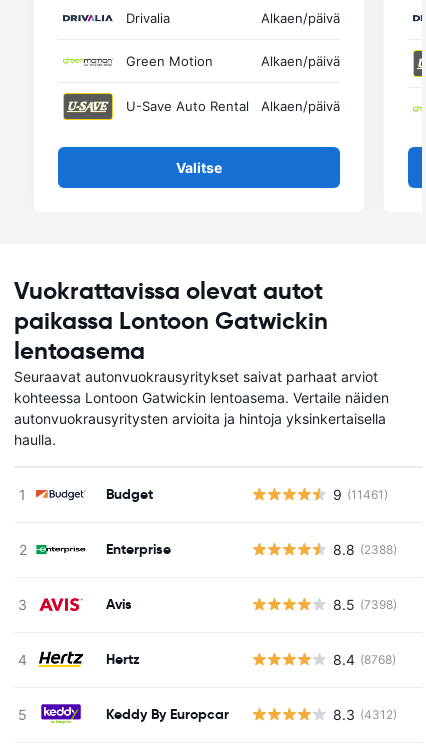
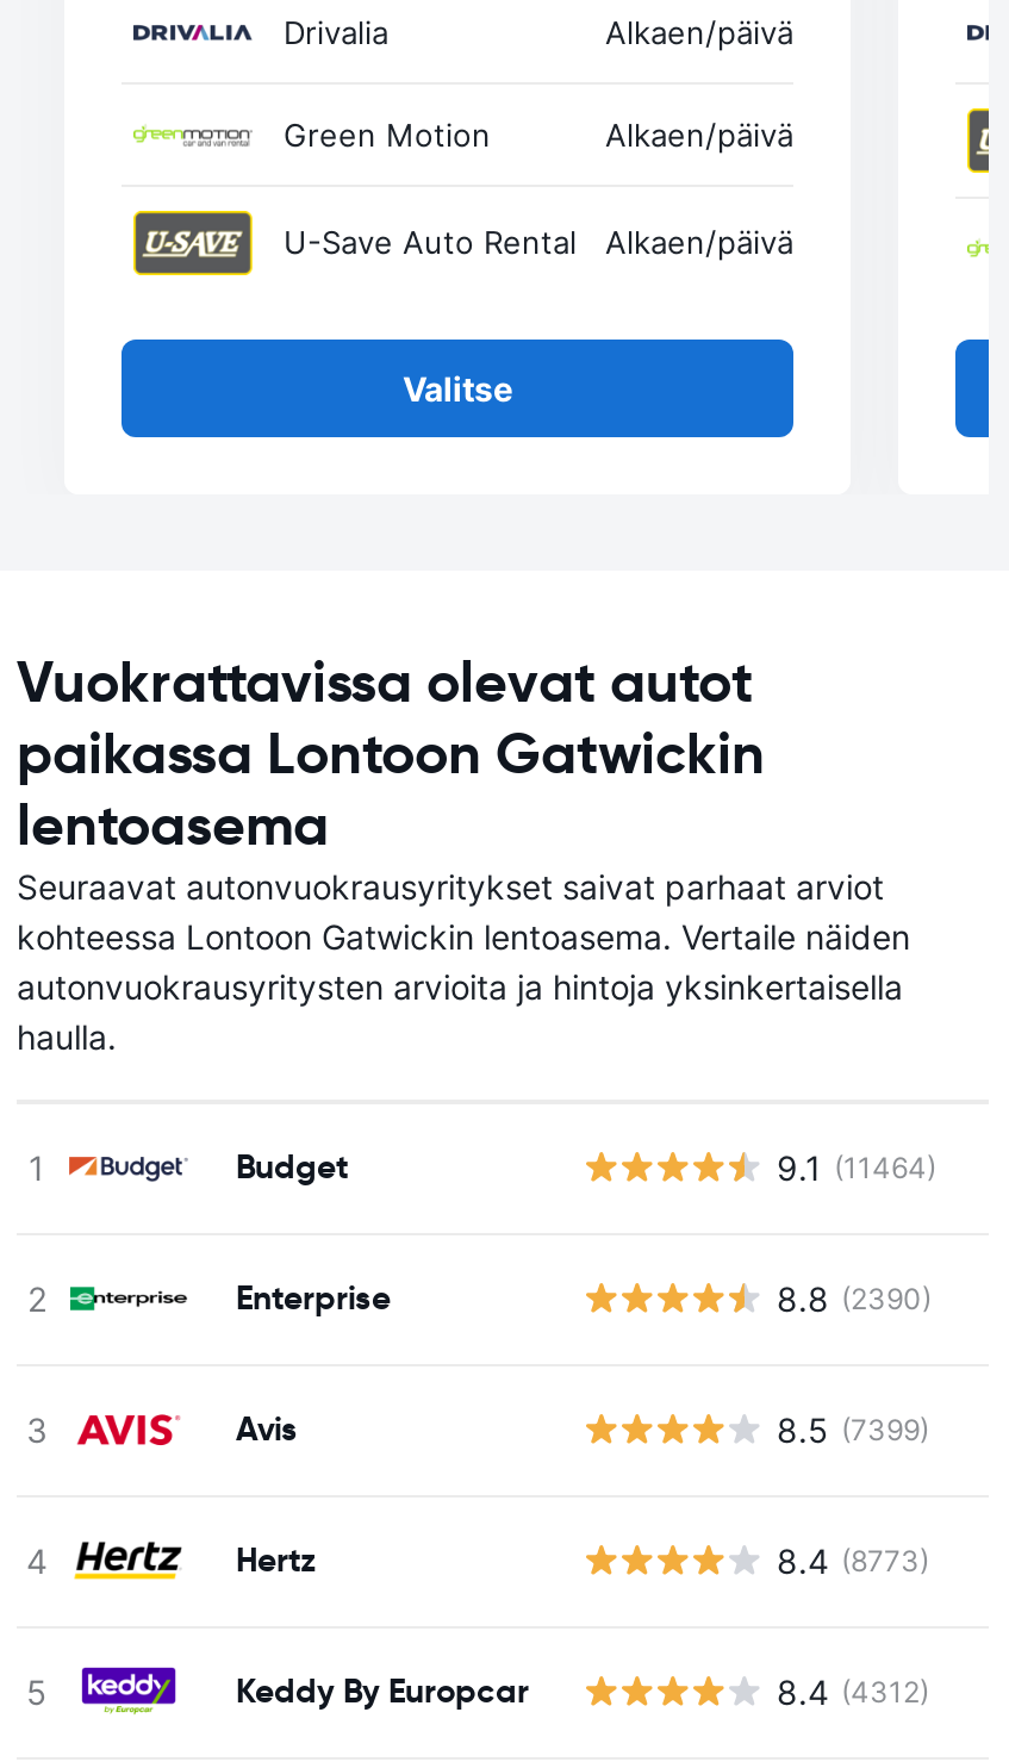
- 9 (11461)
+ 9.1 (11464)

- 8.8 (2388)
+ 8.8 (2390)

- 8.5 (7398)
+ 8.5 (7399)

- 8.4 (8768)
+ 8.4 (8773)

- 8.3 (4312)
+ 8.4 (4312)
